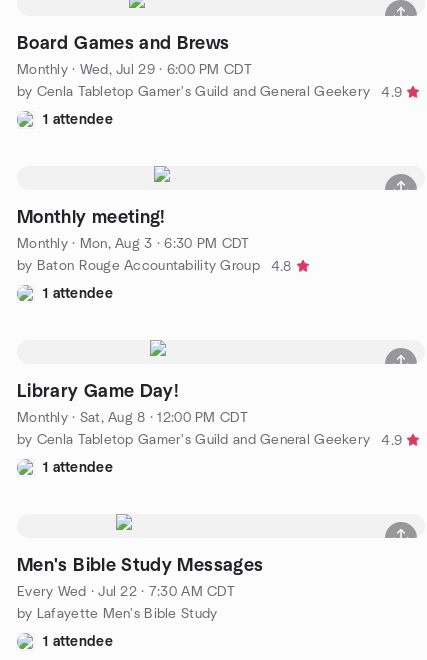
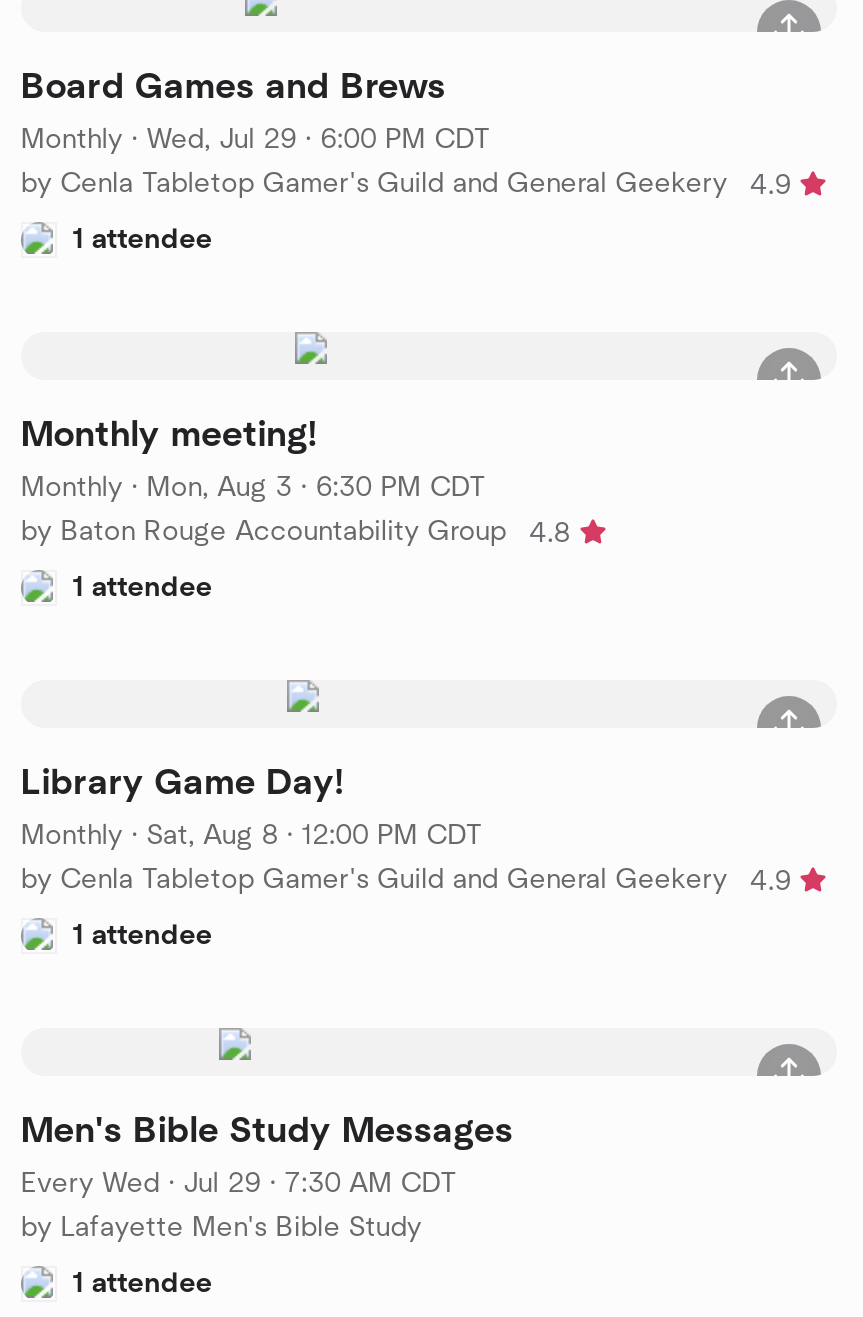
- Every Wed · Jul 22 · 7:30 AM CDT
+ Every Wed · Jul 29 · 7:30 AM CDT
